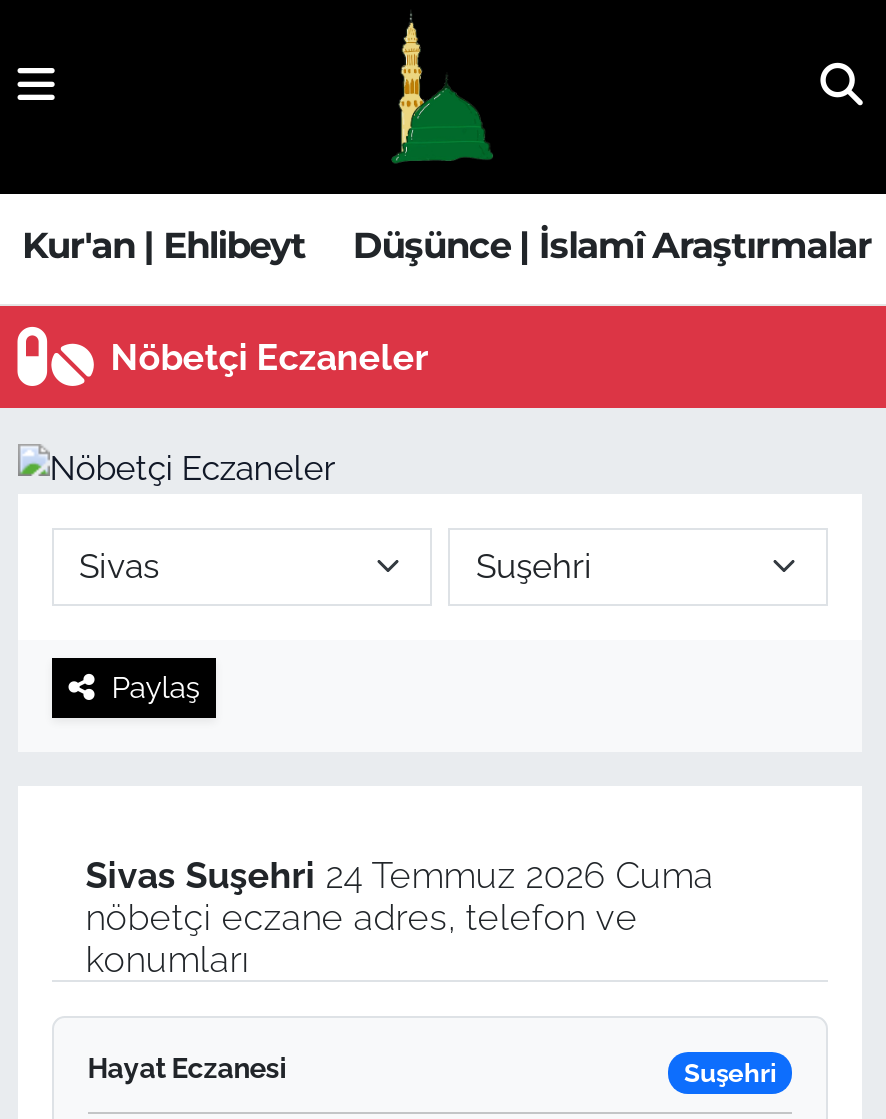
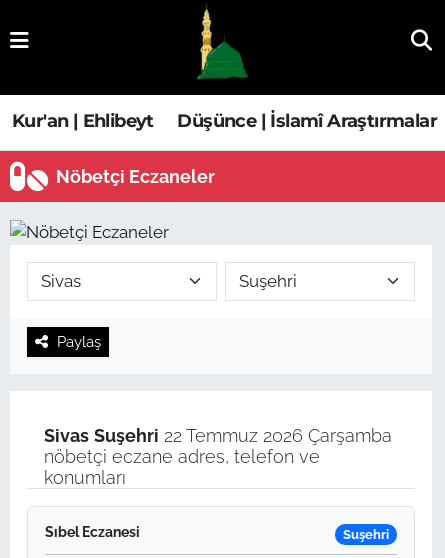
- Sivas Suşehri 24 Temmuz 2026 Cuma
+ Sivas Suşehri 22 Temmuz 2026 Çarşamba

- Hayat Eczanesi
+ Sıbel Eczanesi
